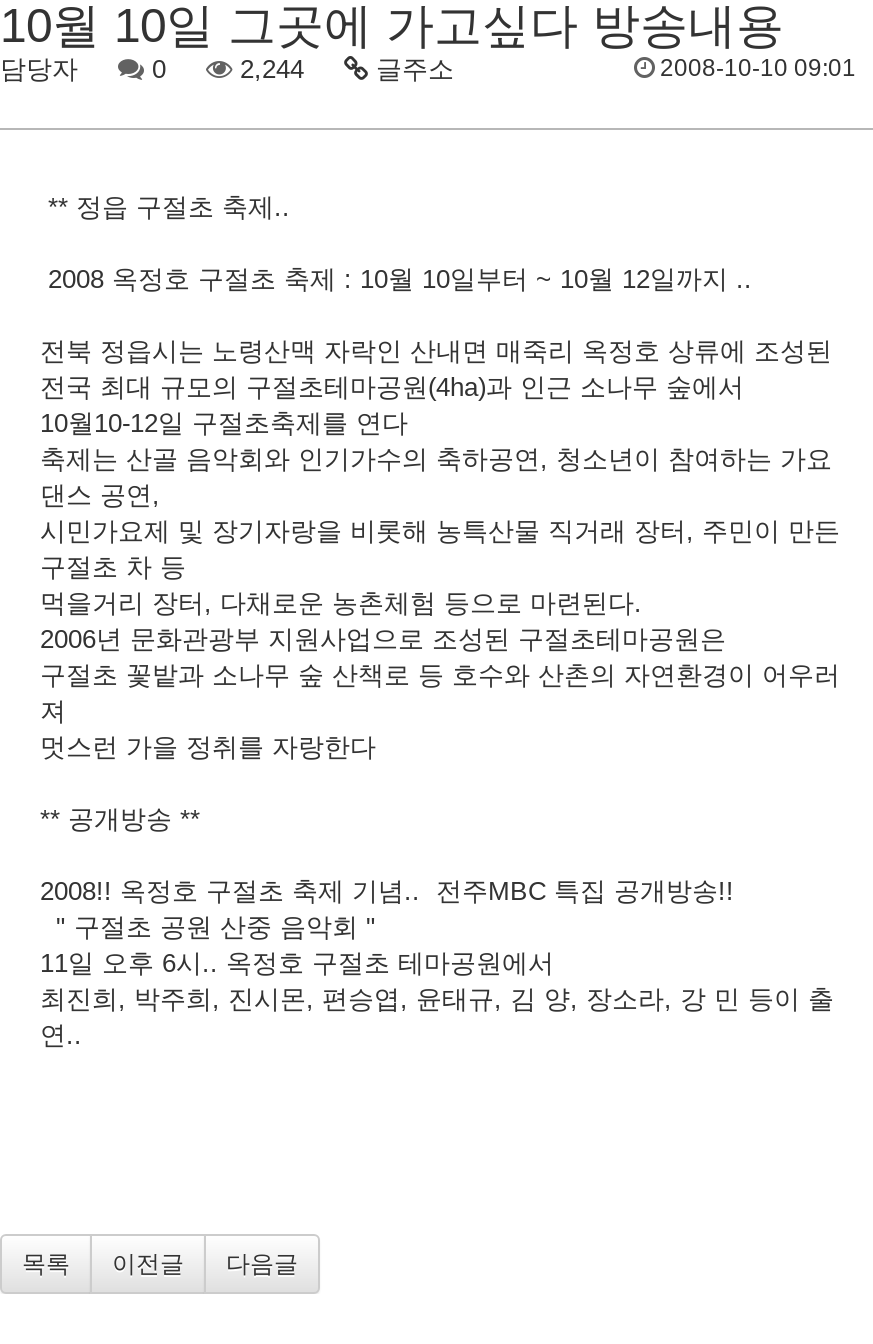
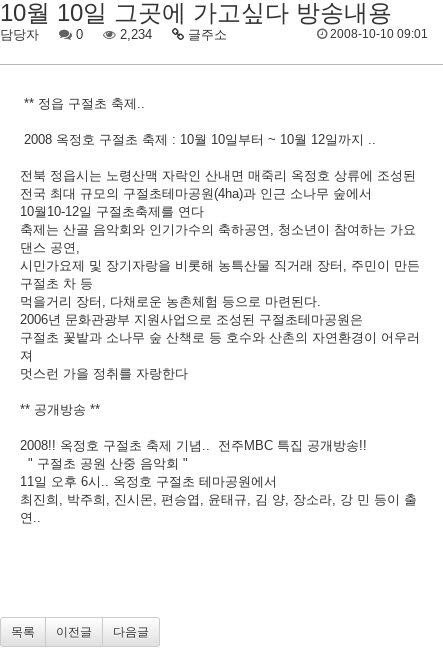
- 2,244
+ 2,234
